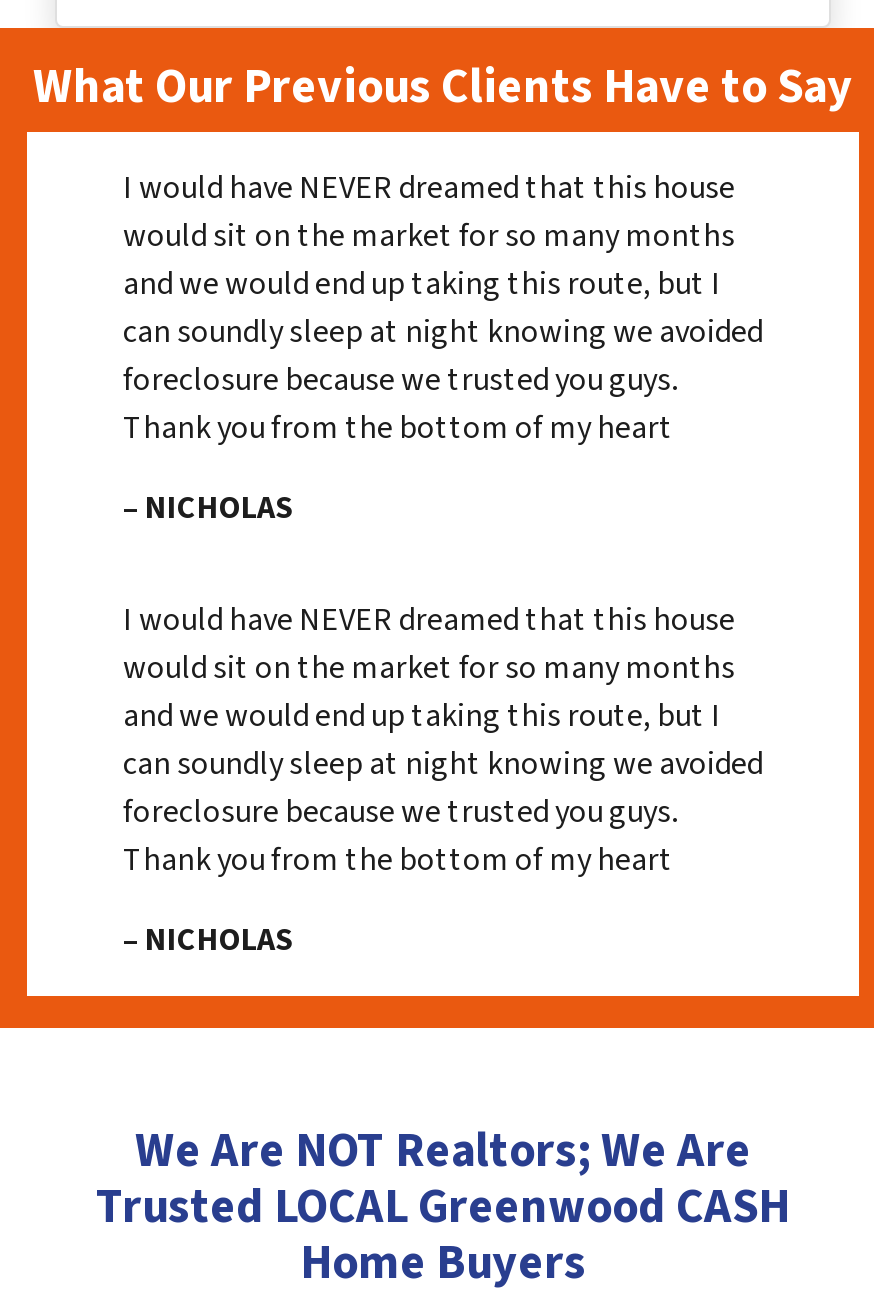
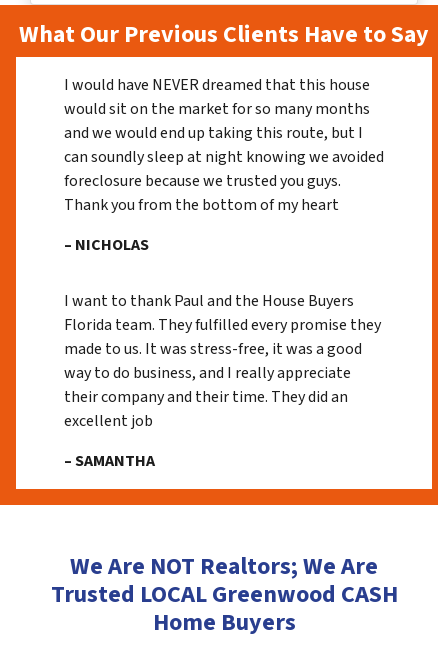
- I would have NEVER dreamed that this house
- would sit on the market for so many months
- and we would end up taking this route, but I
- can soundly sleep at night knowing we avoided
- foreclosure because we trusted you guys.
- Thank you from the bottom of my heart
+ I want to thank Paul and the House Buyers
+ Florida team. They fulfilled every promise they
+ made to us. It was stress-free, it was a good
+ way to do business, and I really appreciate
+ their company and their time. They did an
+ excellent job

- – NICHOLAS
+ – SAMANTHA
